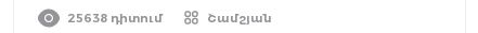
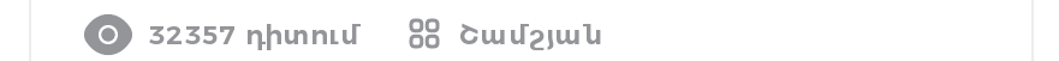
- 25638 դիտում
+ 32357 դիտում
